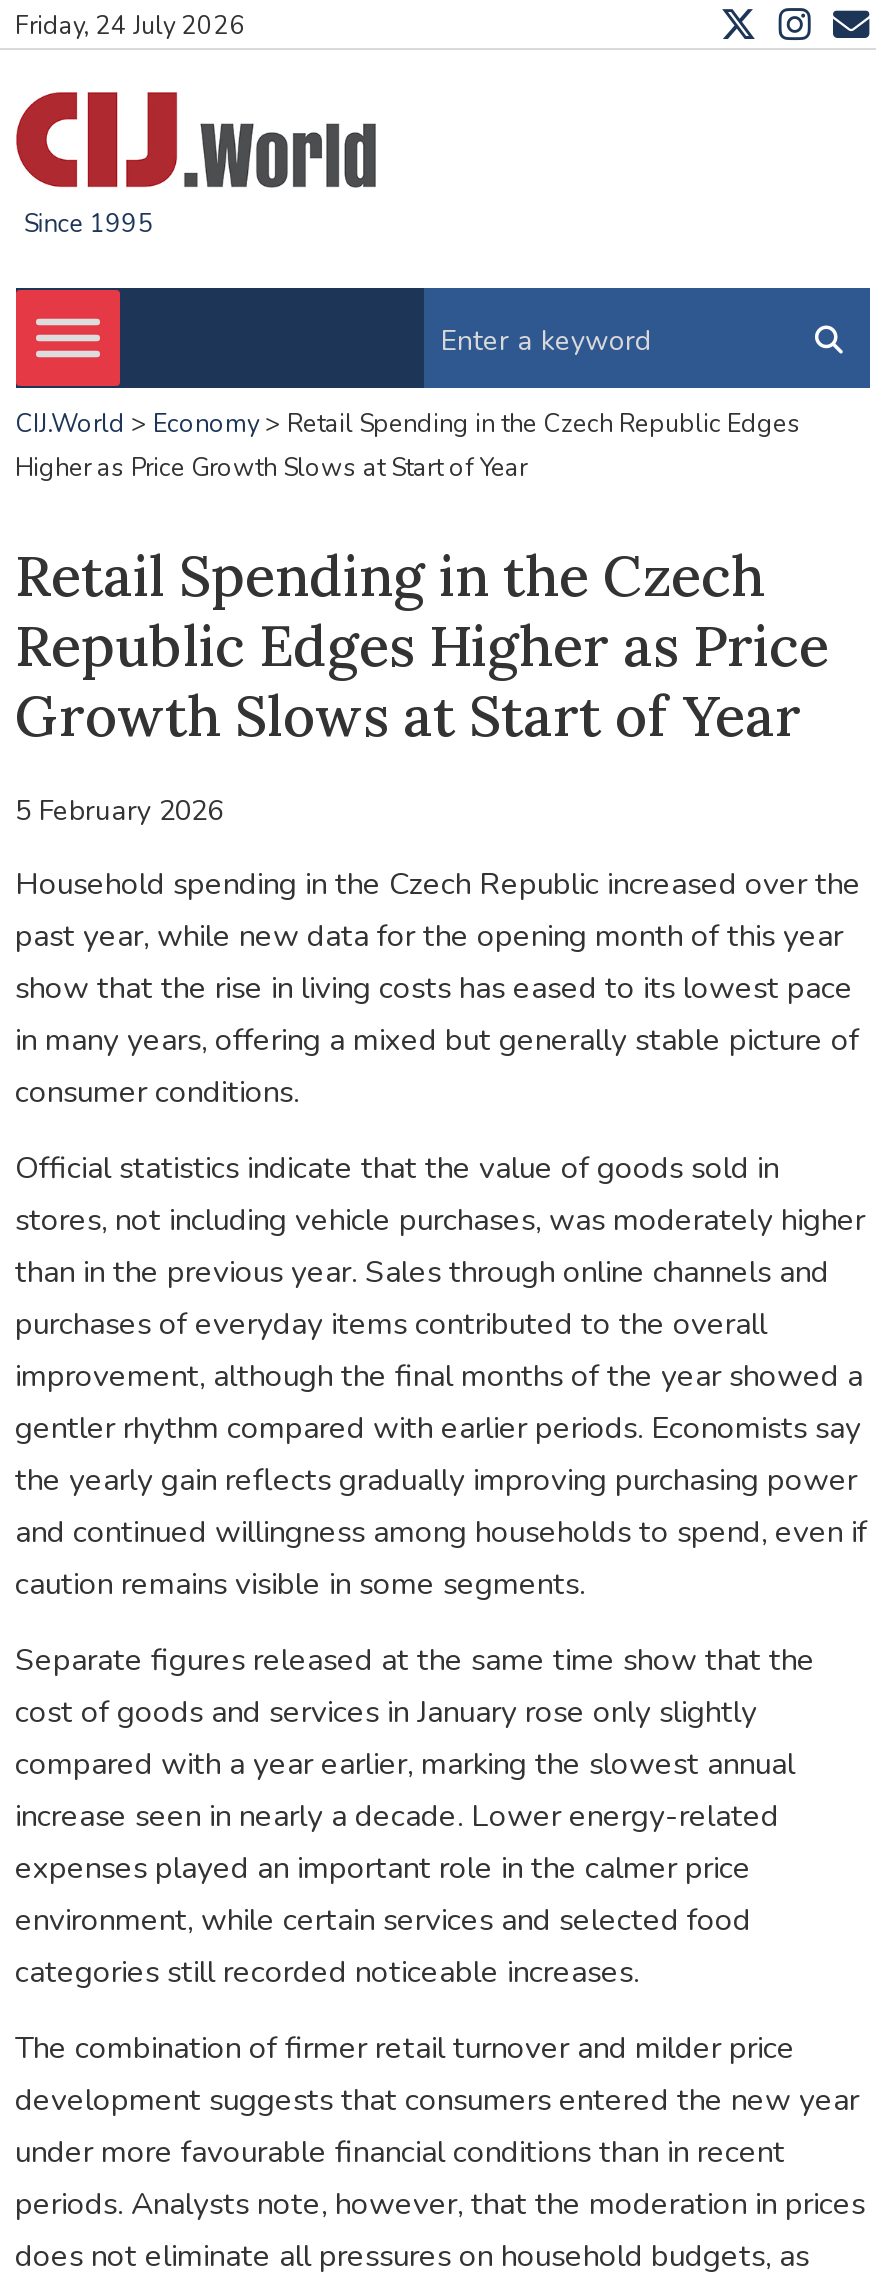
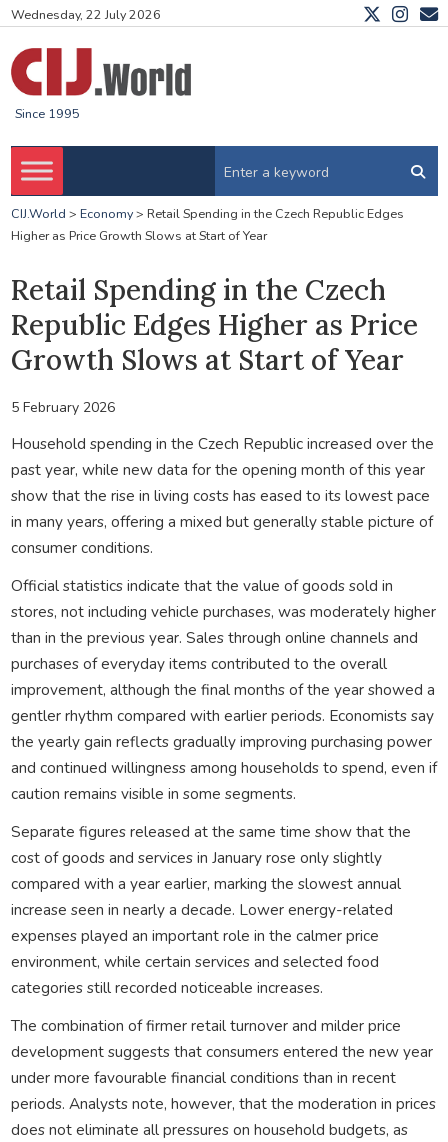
- Friday, 24 July 2026
+ Wednesday, 22 July 2026
